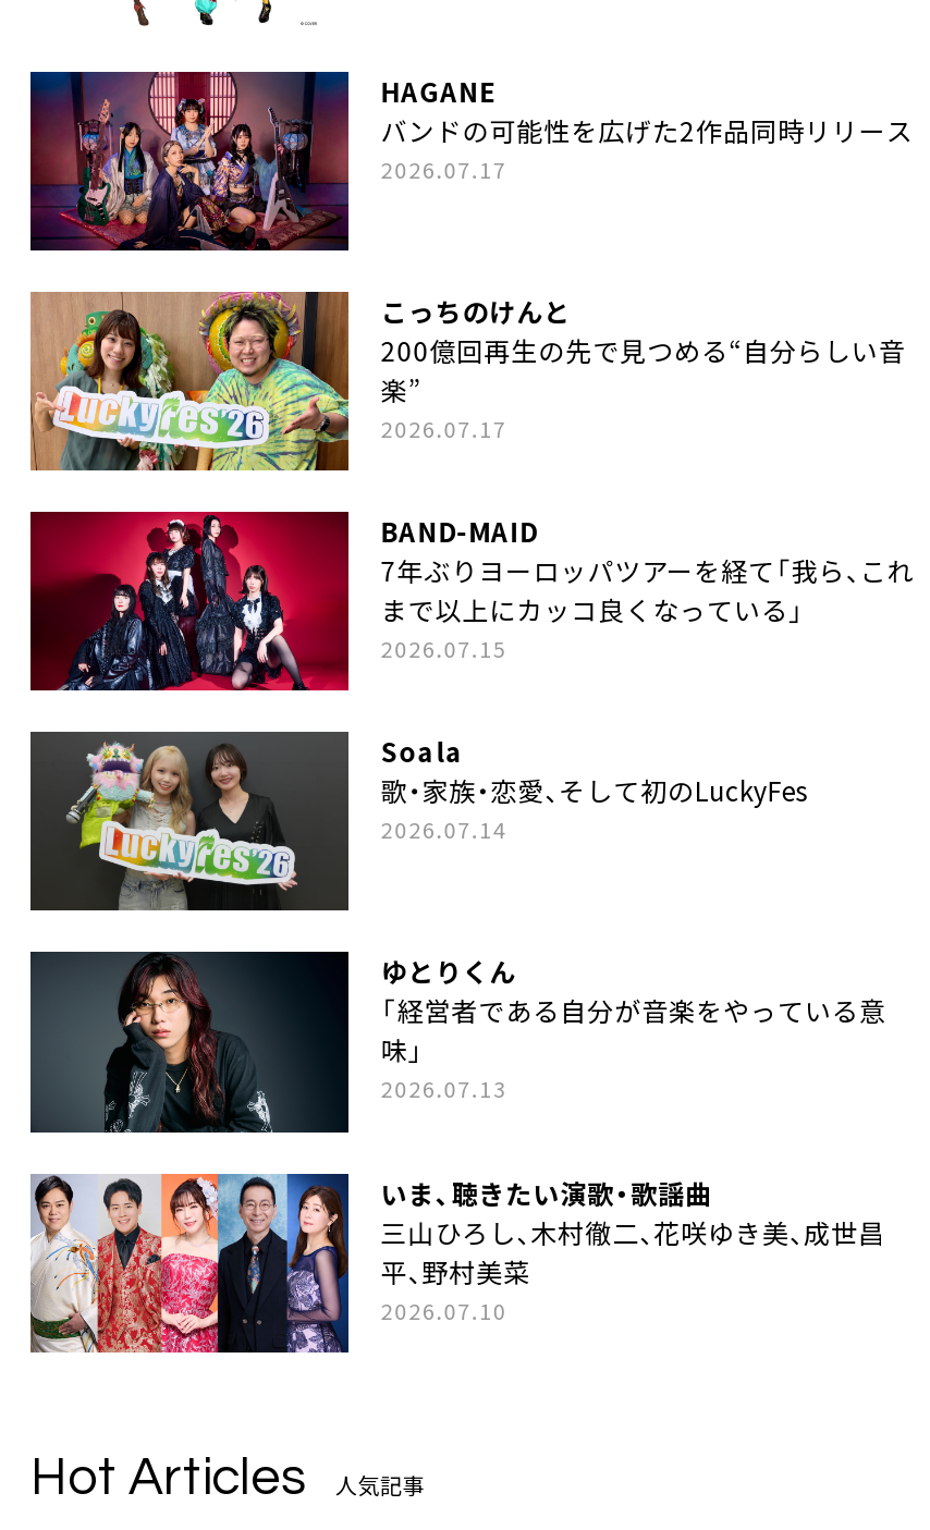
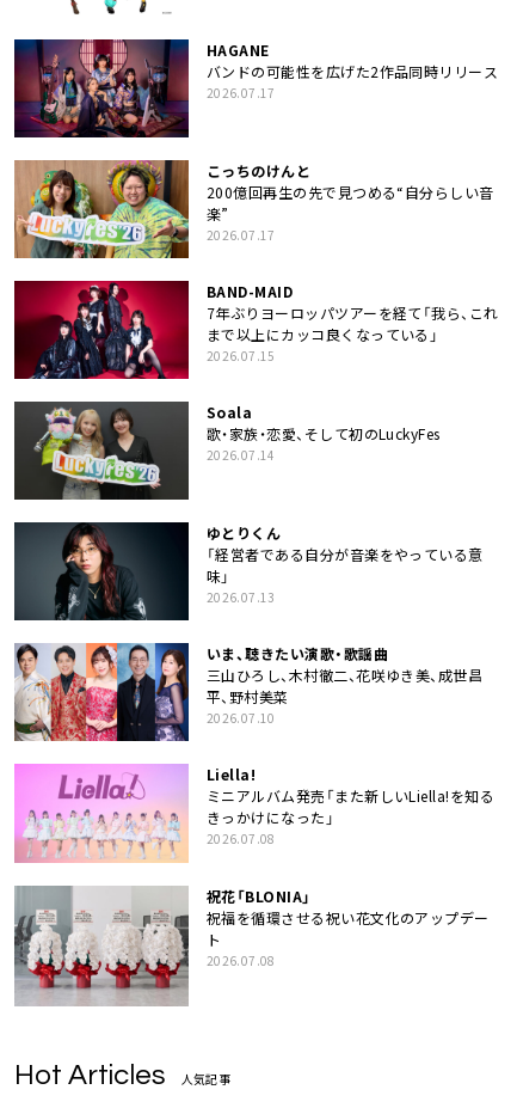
+ [image]
+ Liella!
+ ミニアルバム発売「また新しいLiella!を知る
+ きっかけになった」
+ 2026.07.08
+ 祝花「BLONIA」
+ 祝福を循環させる祝い花文化のアップデー
+ ト
+ 2026.07.08

+ [image]
